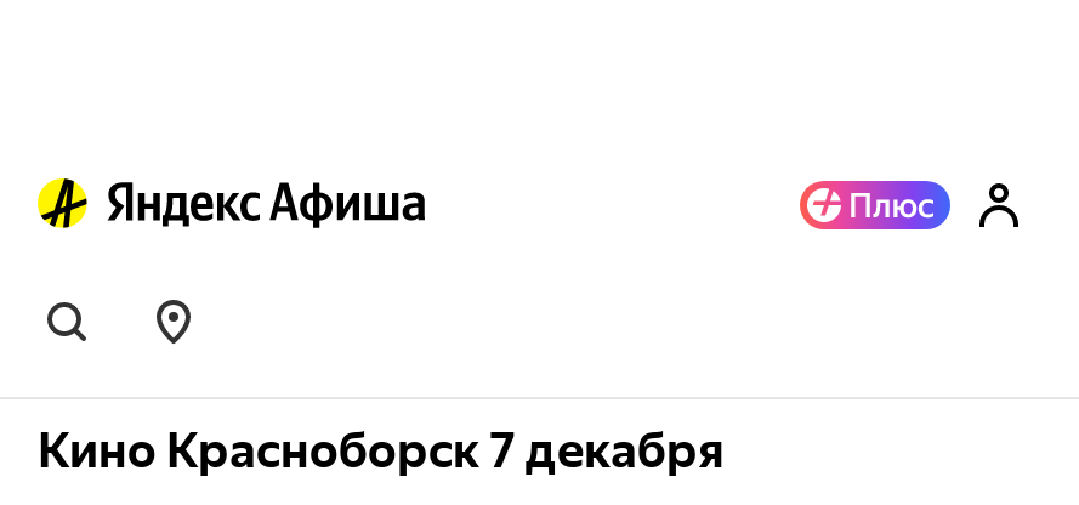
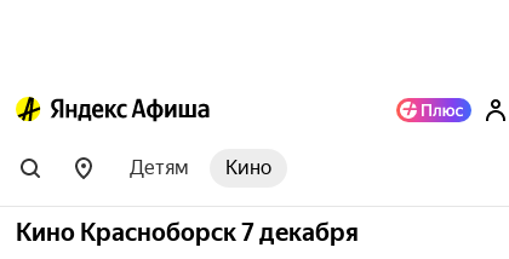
+ Детям
+ Кино
